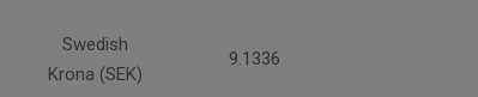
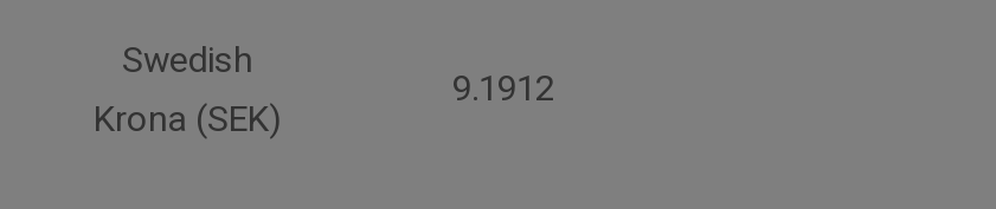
- 9.1336
+ 9.1912
